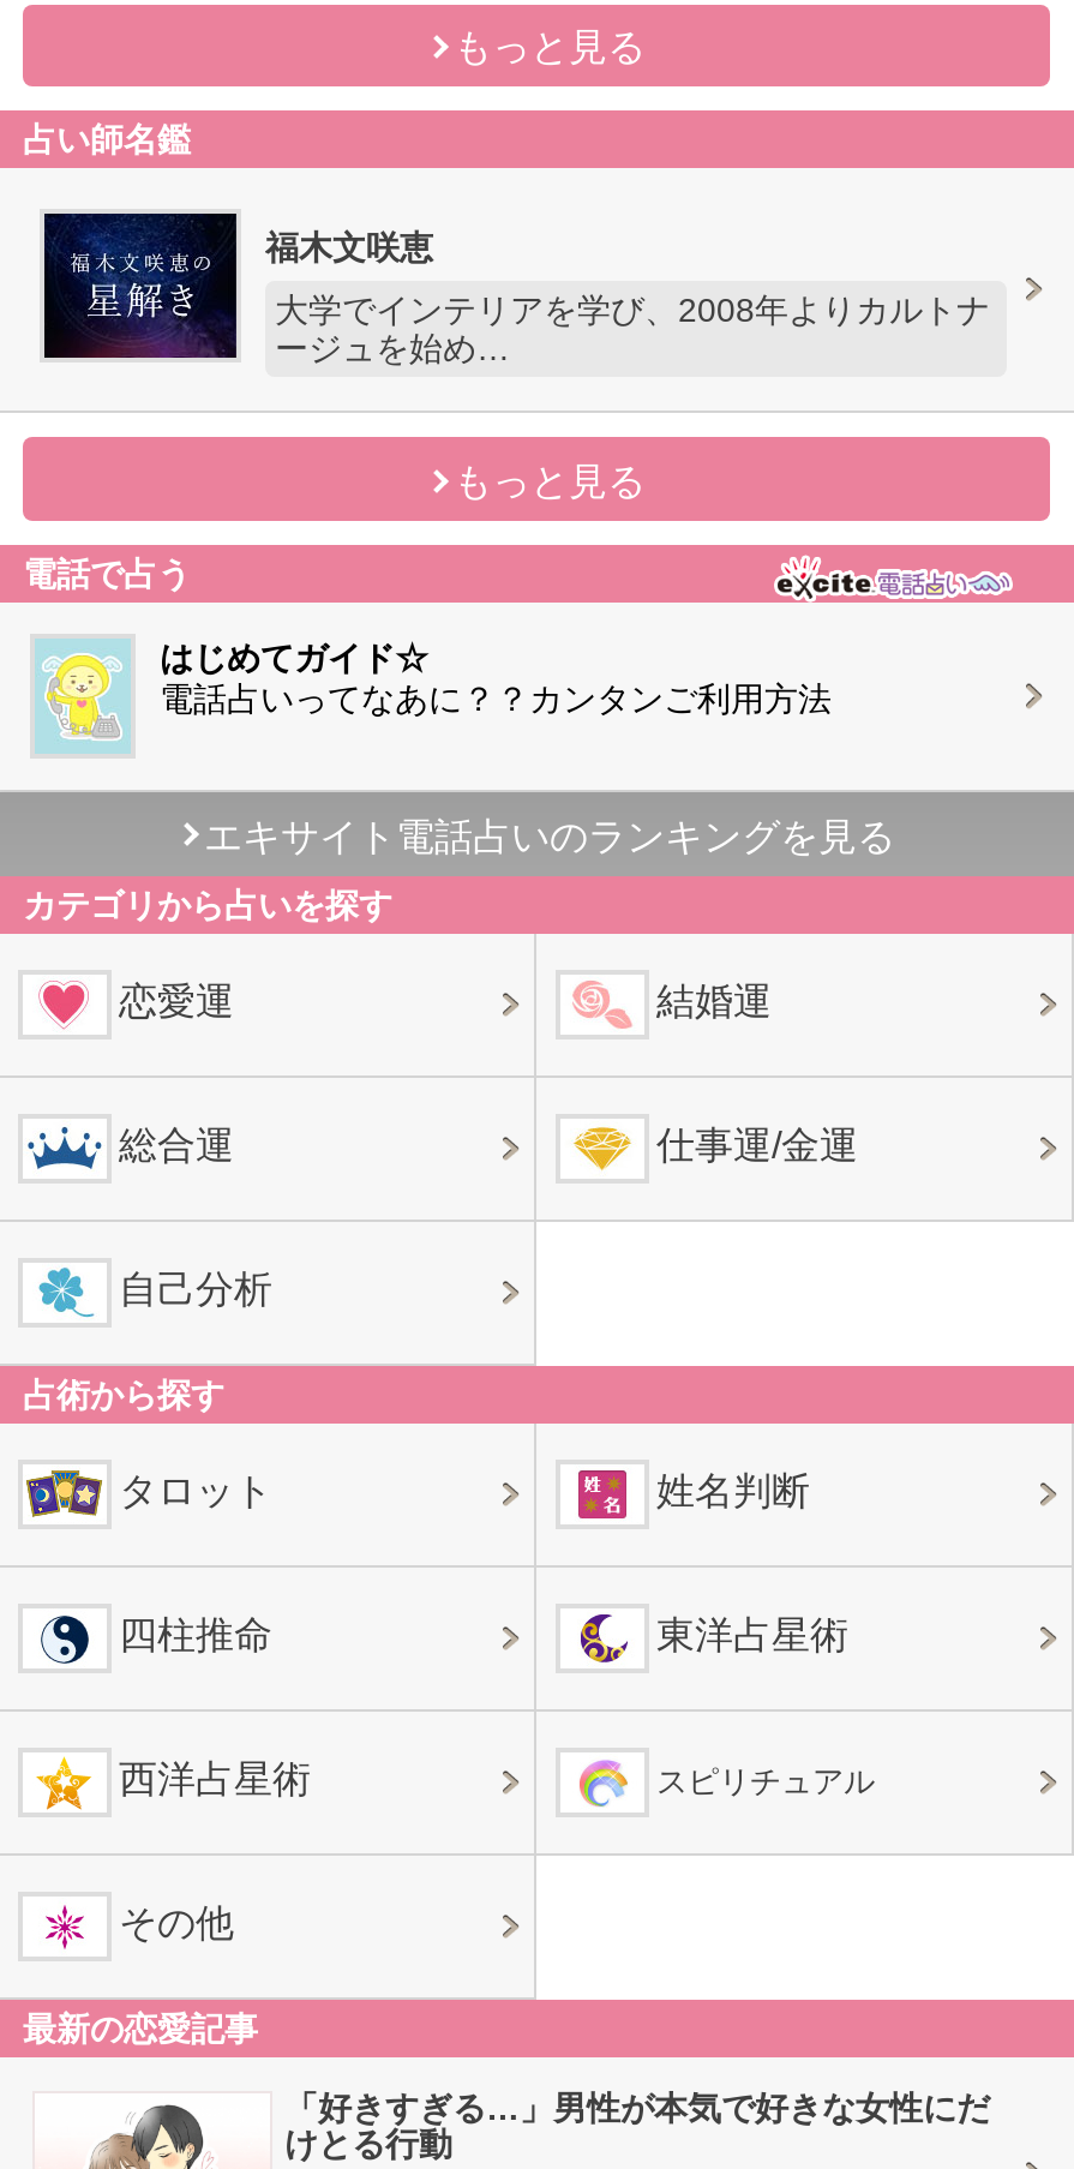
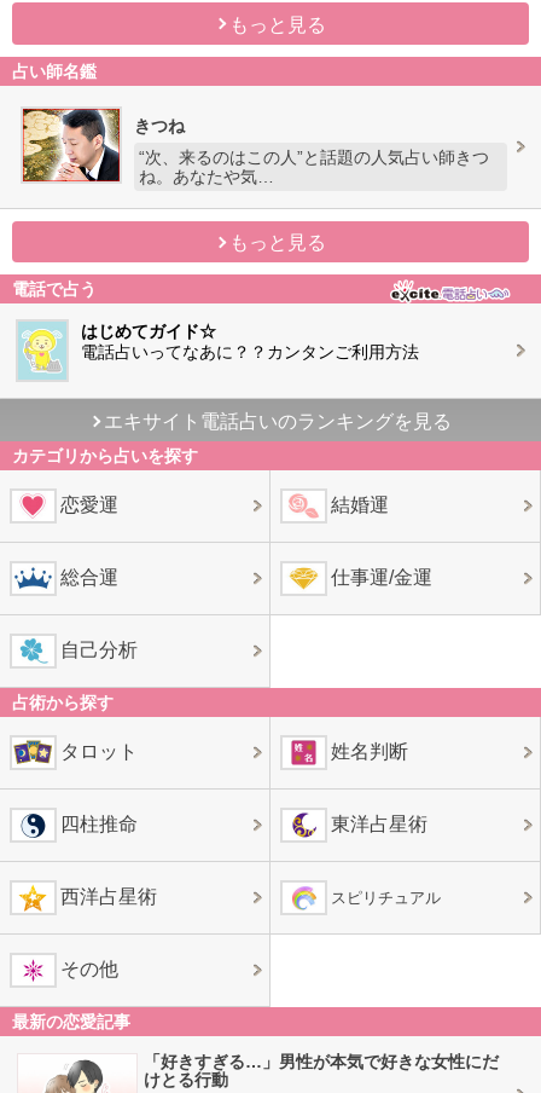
- [image]
- 福木文咲恵
+ [image]
+ きつね

- 大学でインテリアを学び、2008年よりカルトナ
- ージュを始め…
+ “次、来るのはこの人”と話題の人気占い師きつ
+ ね。あなたや気…
